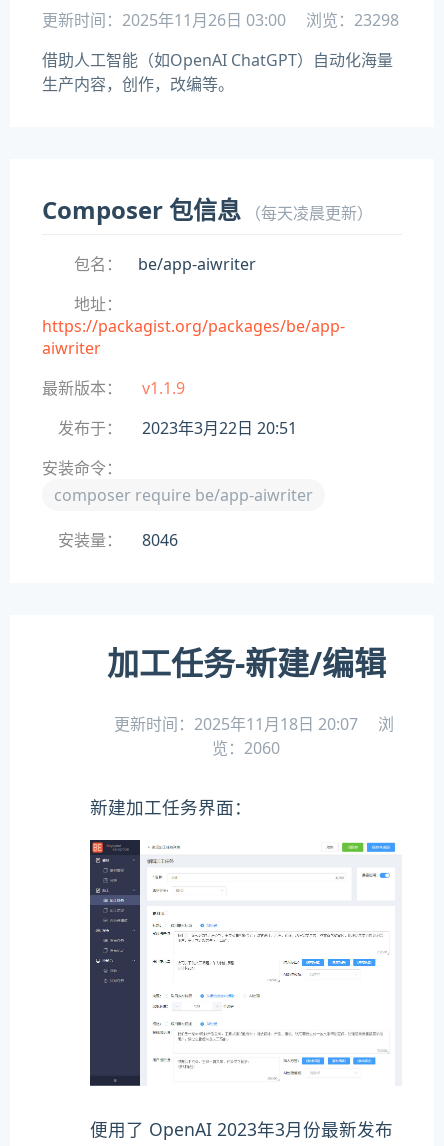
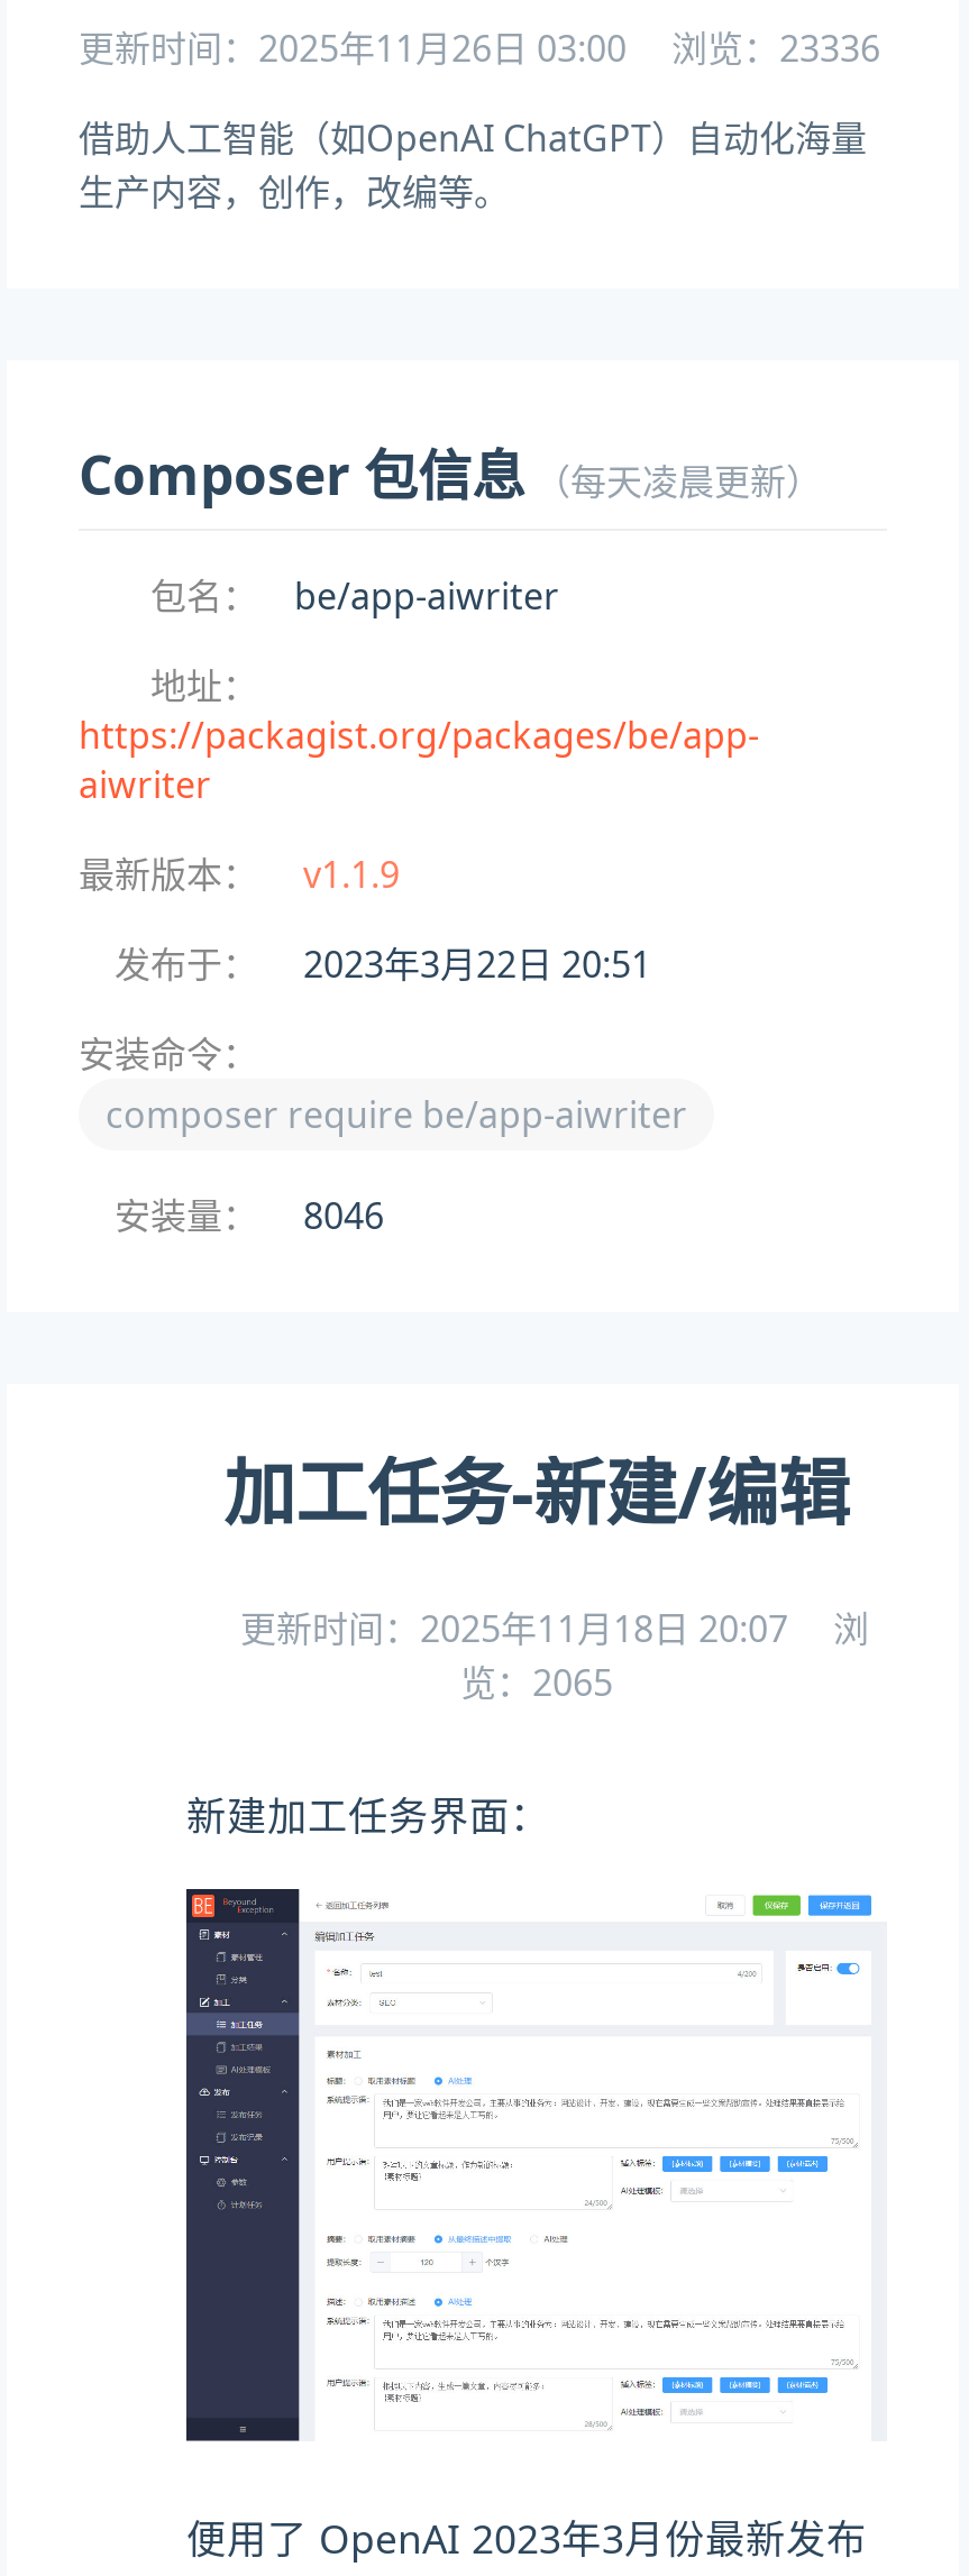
- 更新时间：2025年11月26日 03:00 浏览：23298
+ 更新时间：2025年11月26日 03:00 浏览：23336

- 览：2060
+ 览：2065
